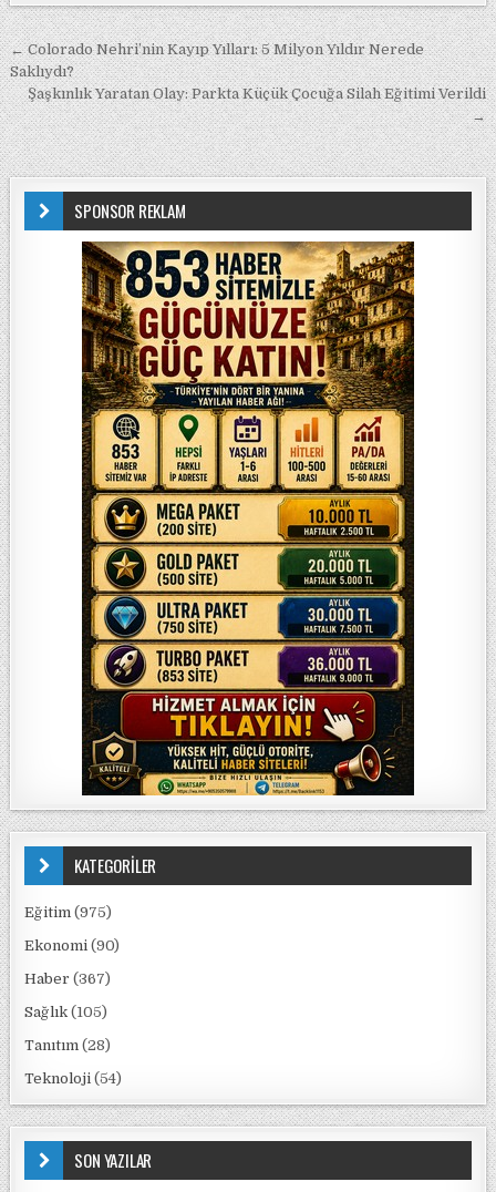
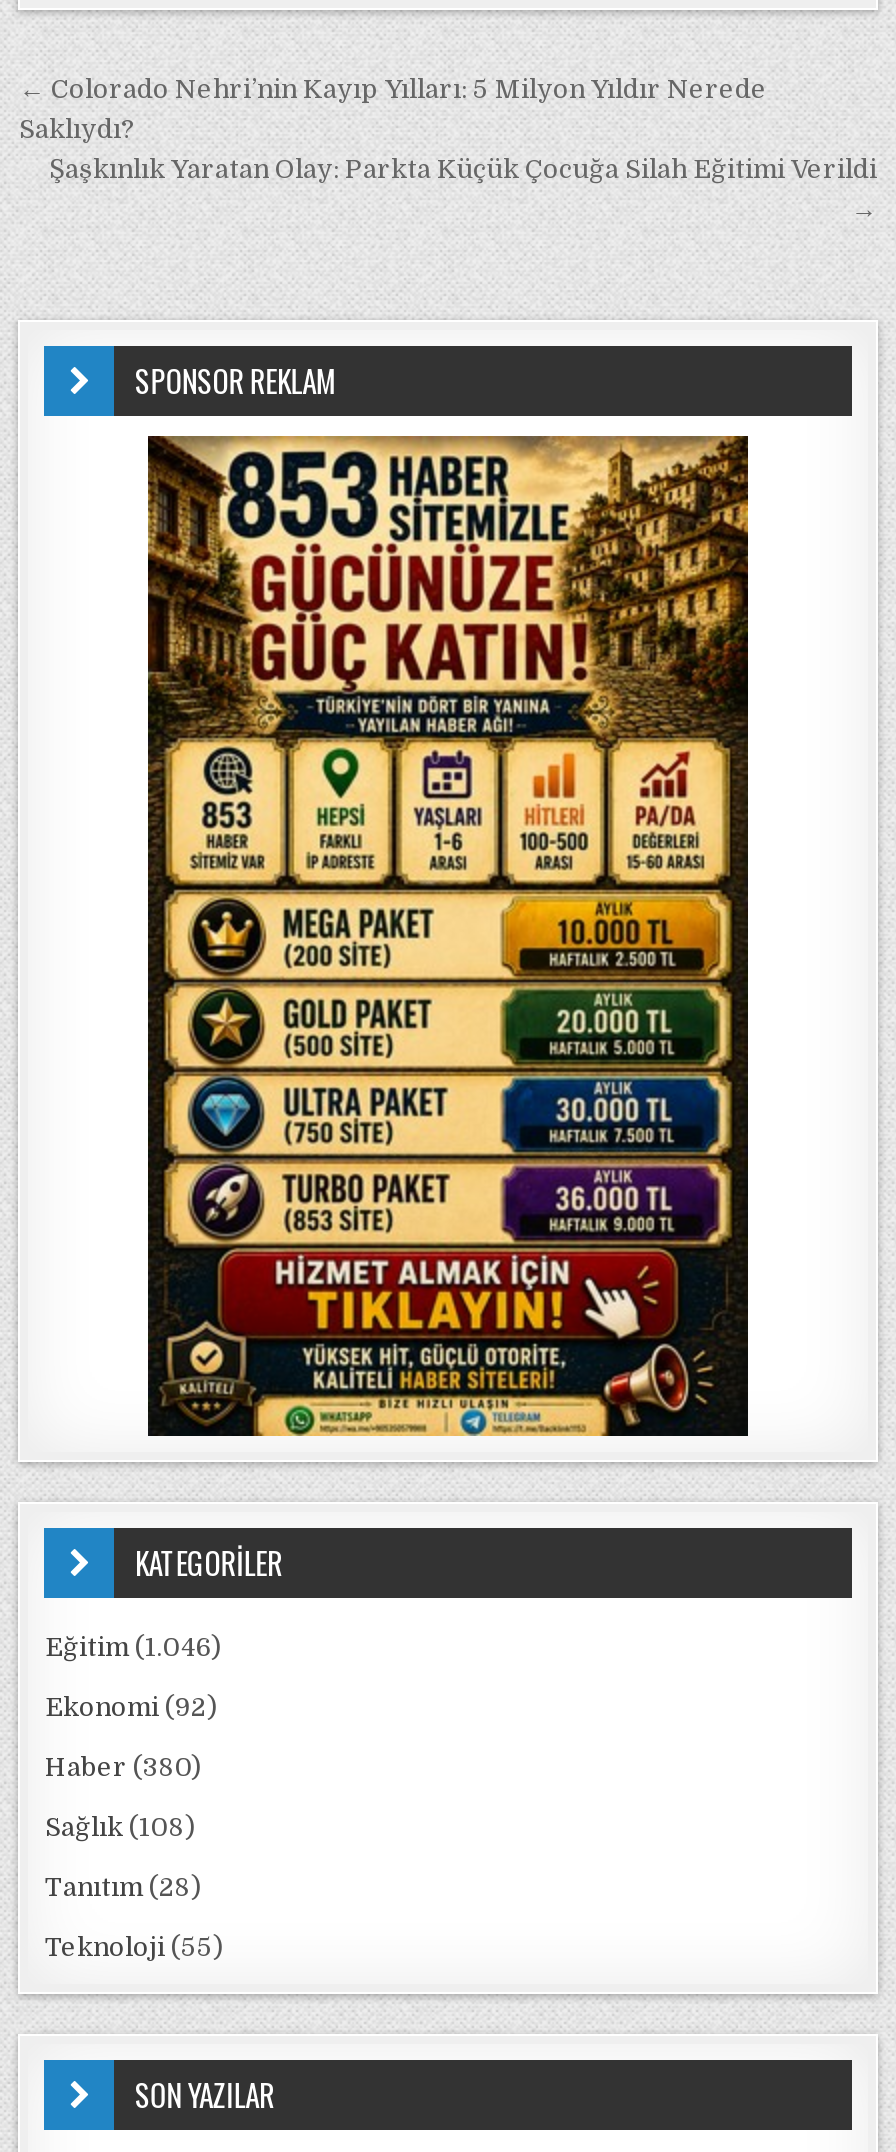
- Eğitim (975)
+ Eğitim (1.046)

- Ekonomi (90)
+ Ekonomi (92)

- Haber (367)
+ Haber (380)

- Sağlık (105)
+ Sağlık (108)

- Teknoloji (54)
+ Teknoloji (55)
